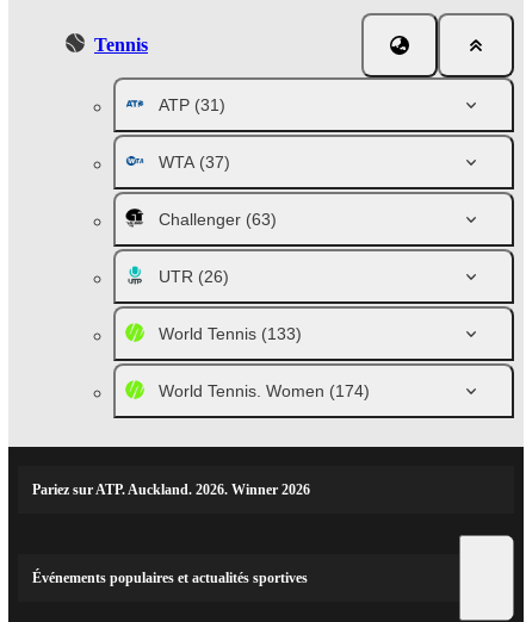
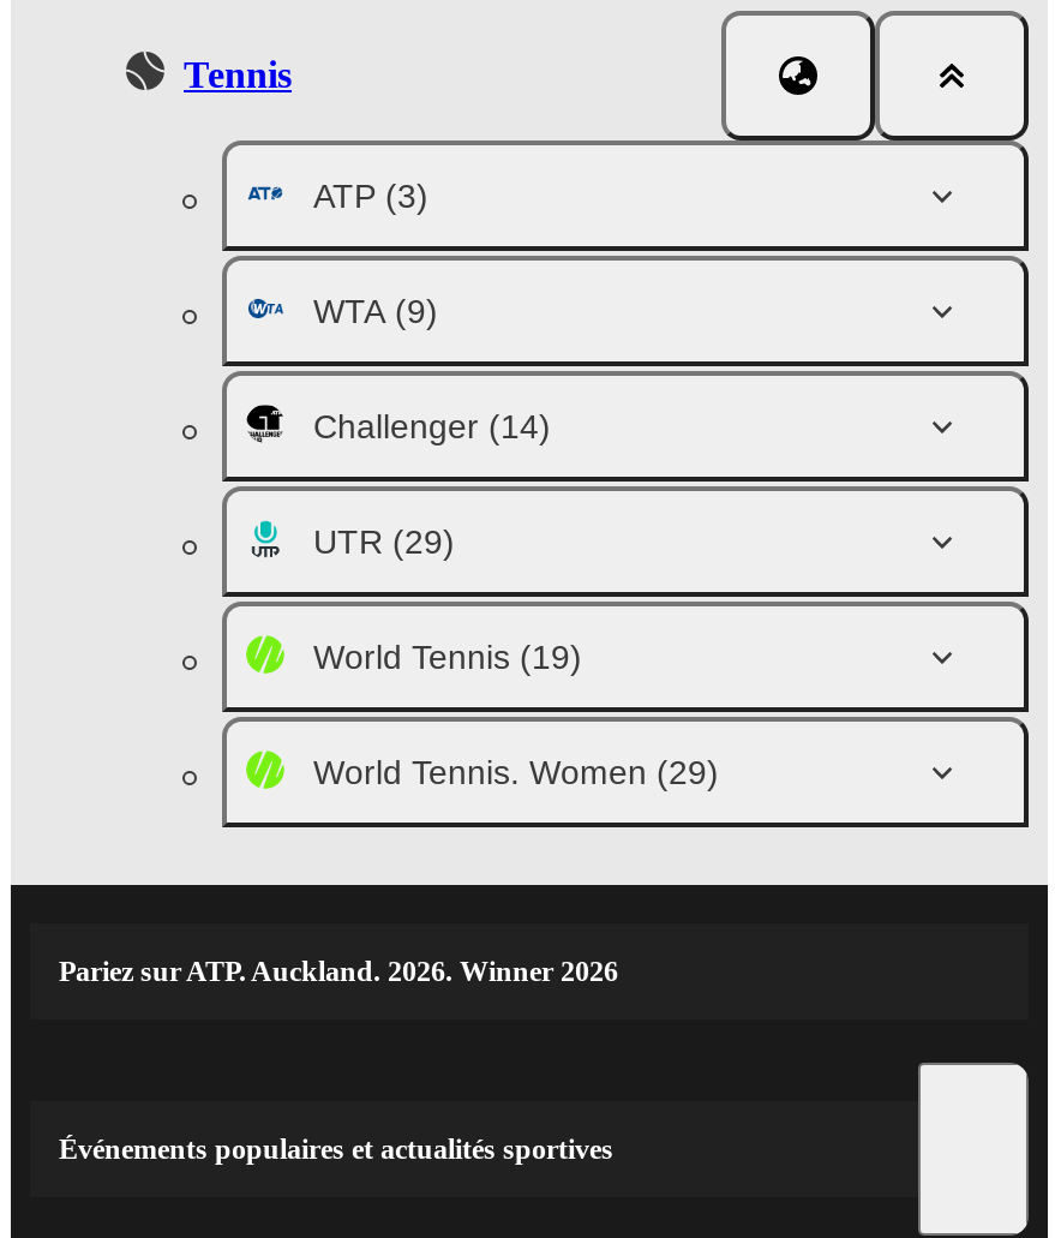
- ATP (31)
+ ATP (3)

- WTA (37)
+ WTA (9)

- Challenger (63)
+ Challenger (14)

- UTR (26)
+ UTR (29)

- World Tennis (133)
+ World Tennis (19)

- World Tennis. Women (174)
+ World Tennis. Women (29)
